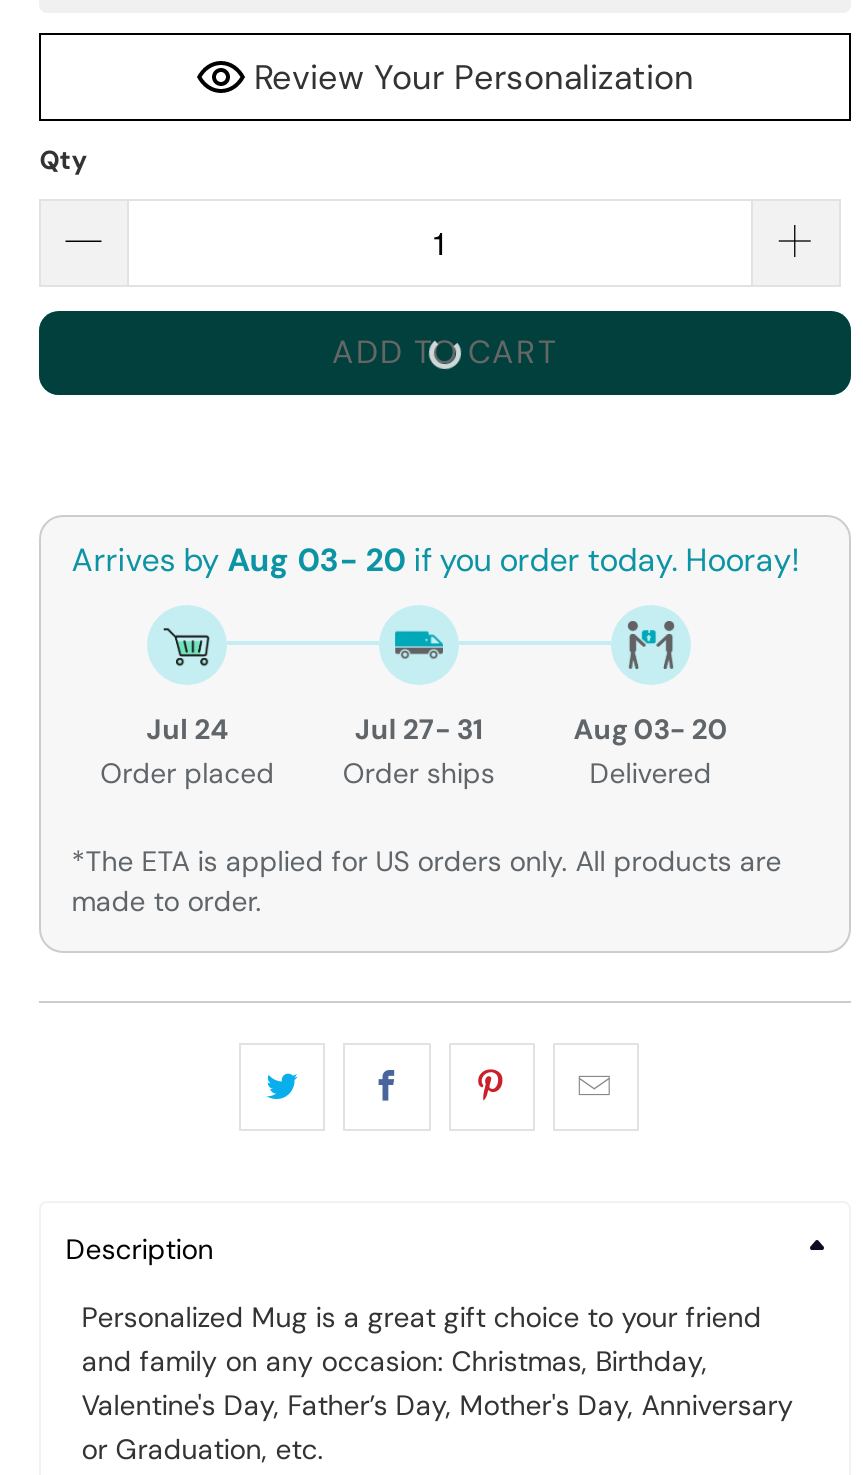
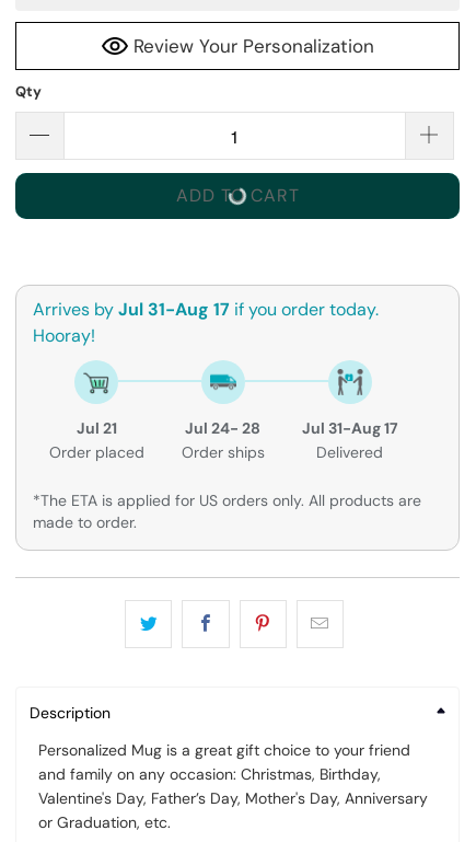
- Arrives by Aug 03- 20 if you order today. Hooray!
+ Arrives by Jul 31-Aug 17 if you order today.
+ Hooray!

- Jul 24
+ Jul 21

- Jul 27- 31
+ Jul 24- 28

- Aug 03- 20
+ Jul 31-Aug 17
